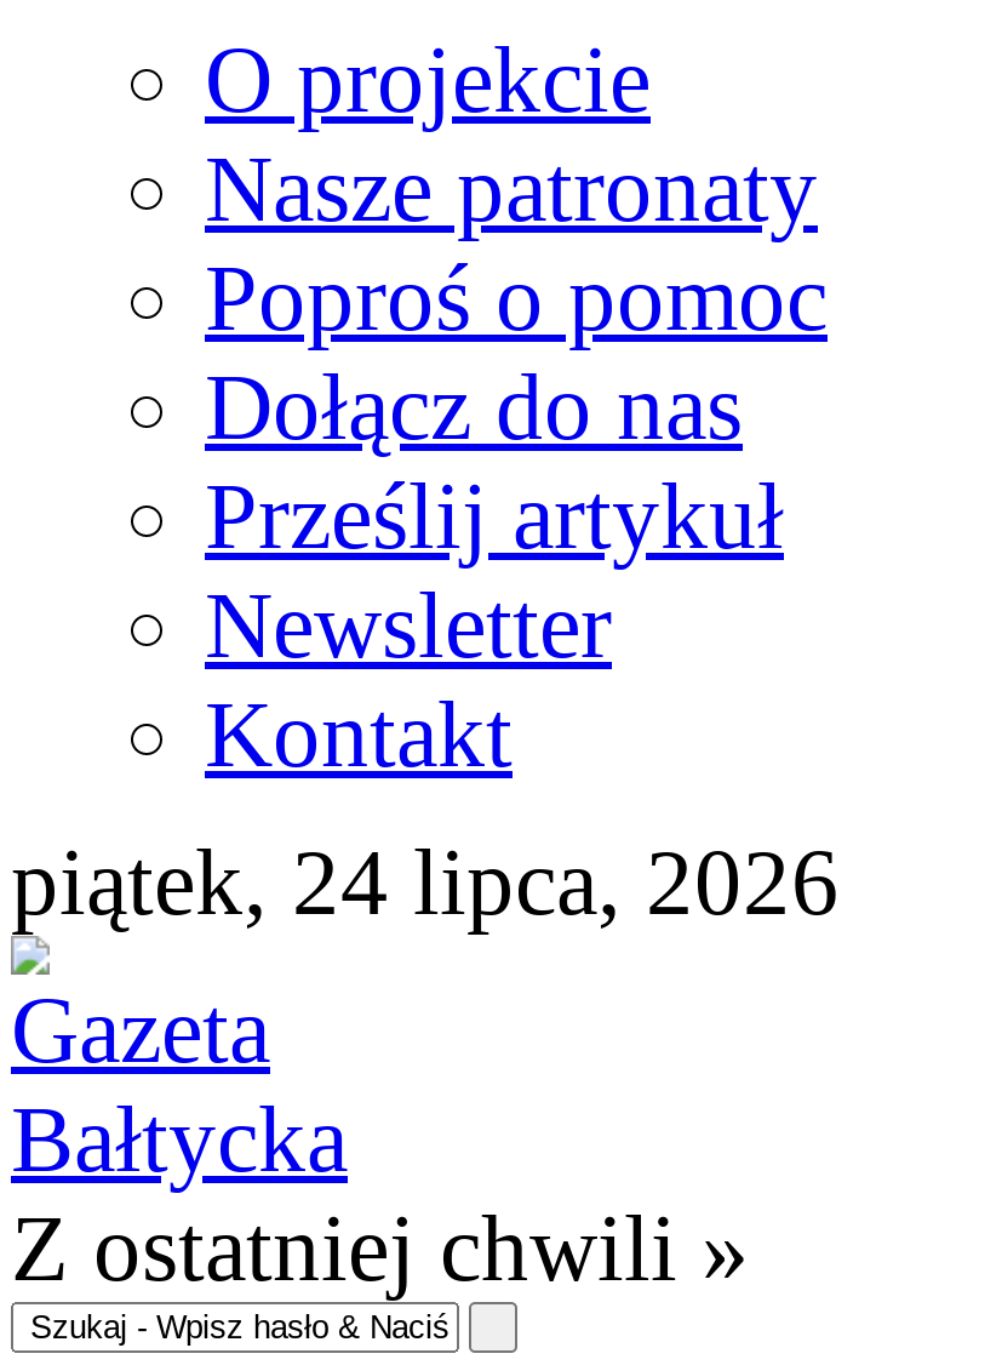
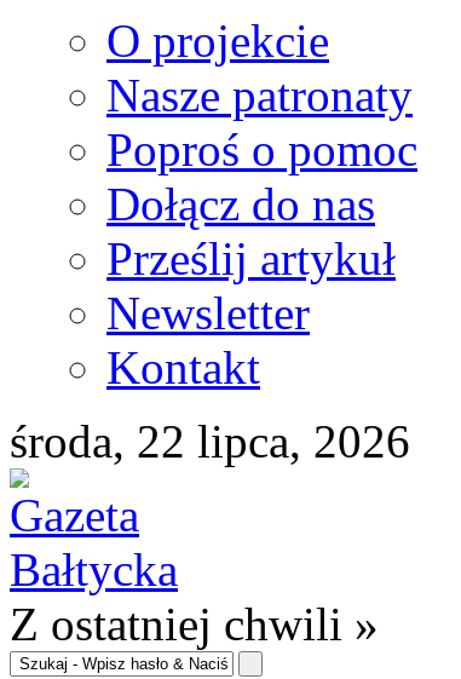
- piątek, 24 lipca, 2026
+ środa, 22 lipca, 2026
